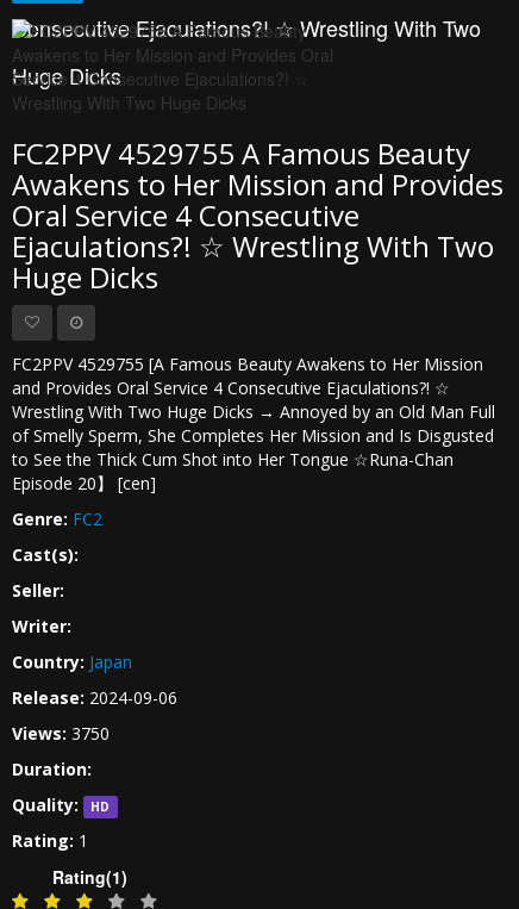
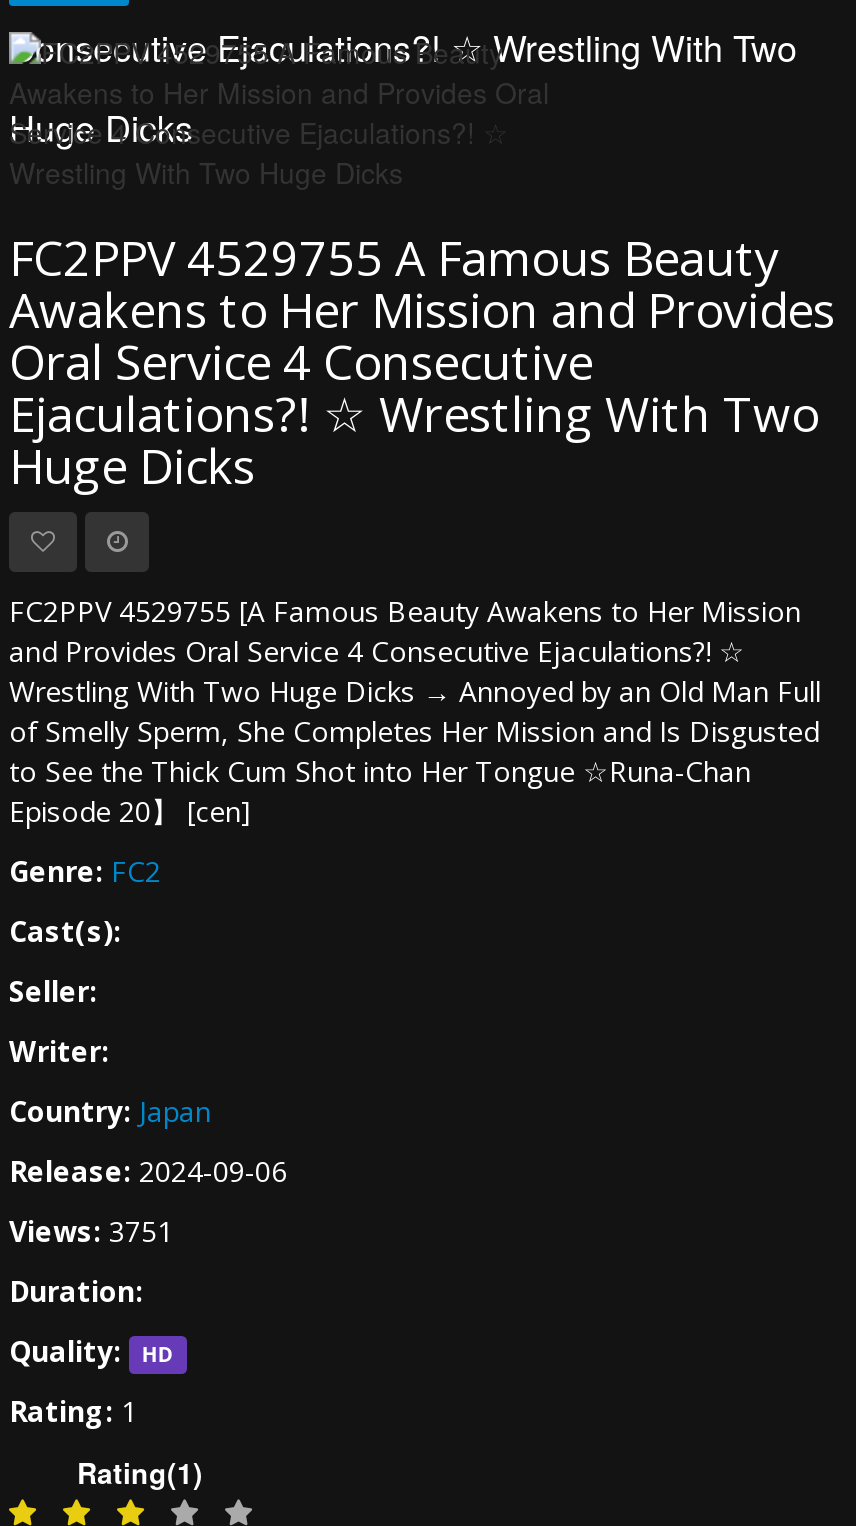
- Views: 3750
+ Views: 3751
